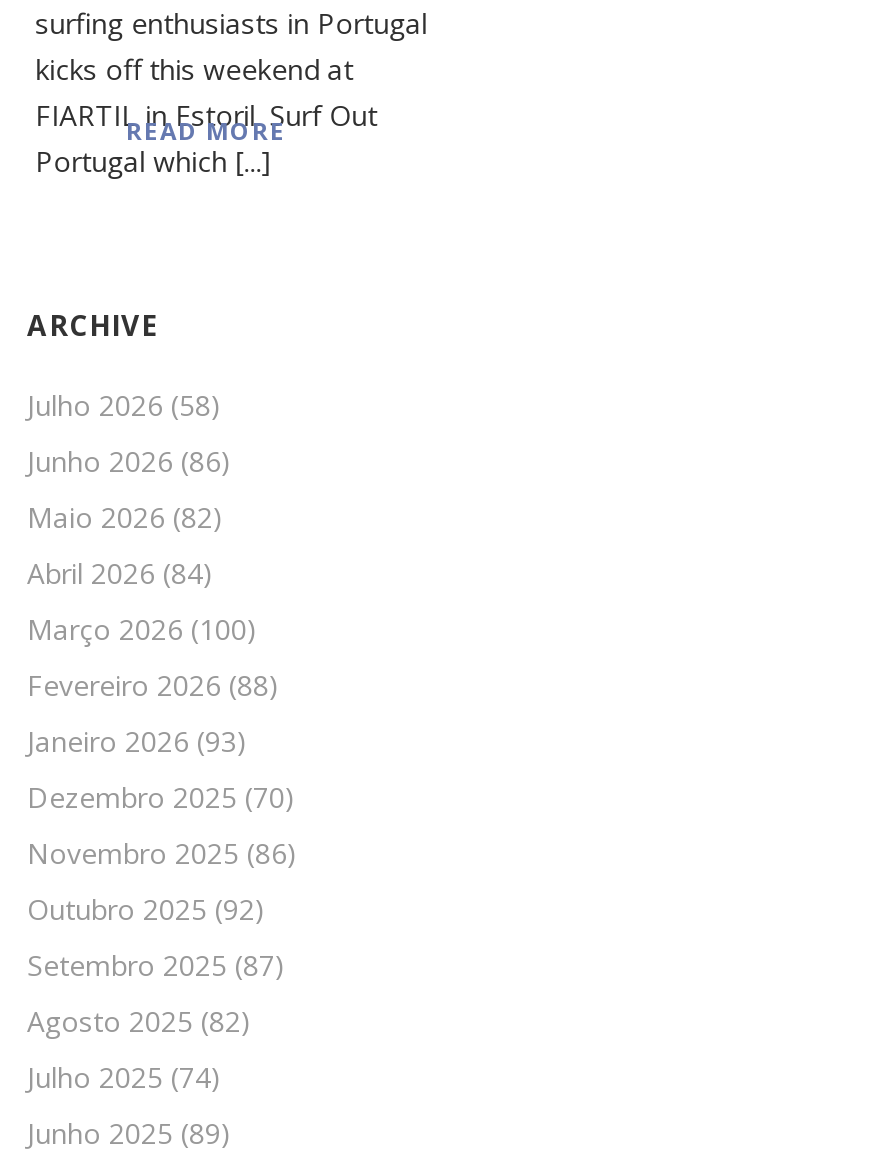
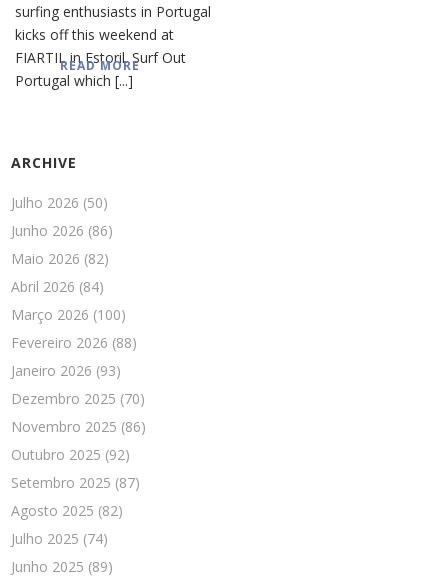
- Julho 2026 (58)
+ Julho 2026 (50)
